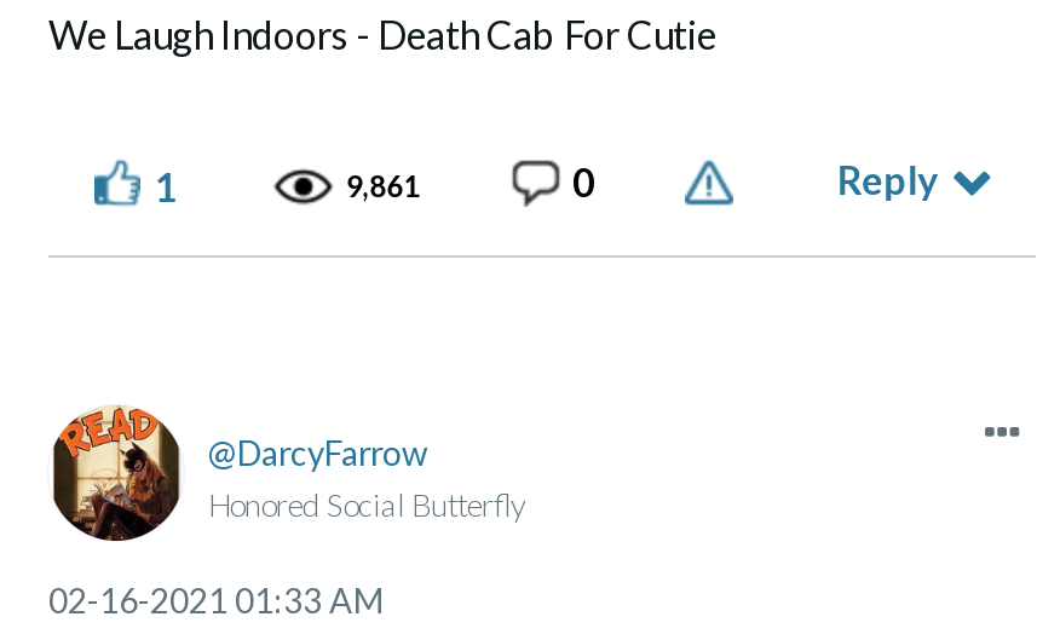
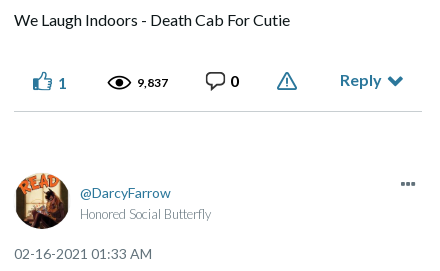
- 9,861
+ 9,837
